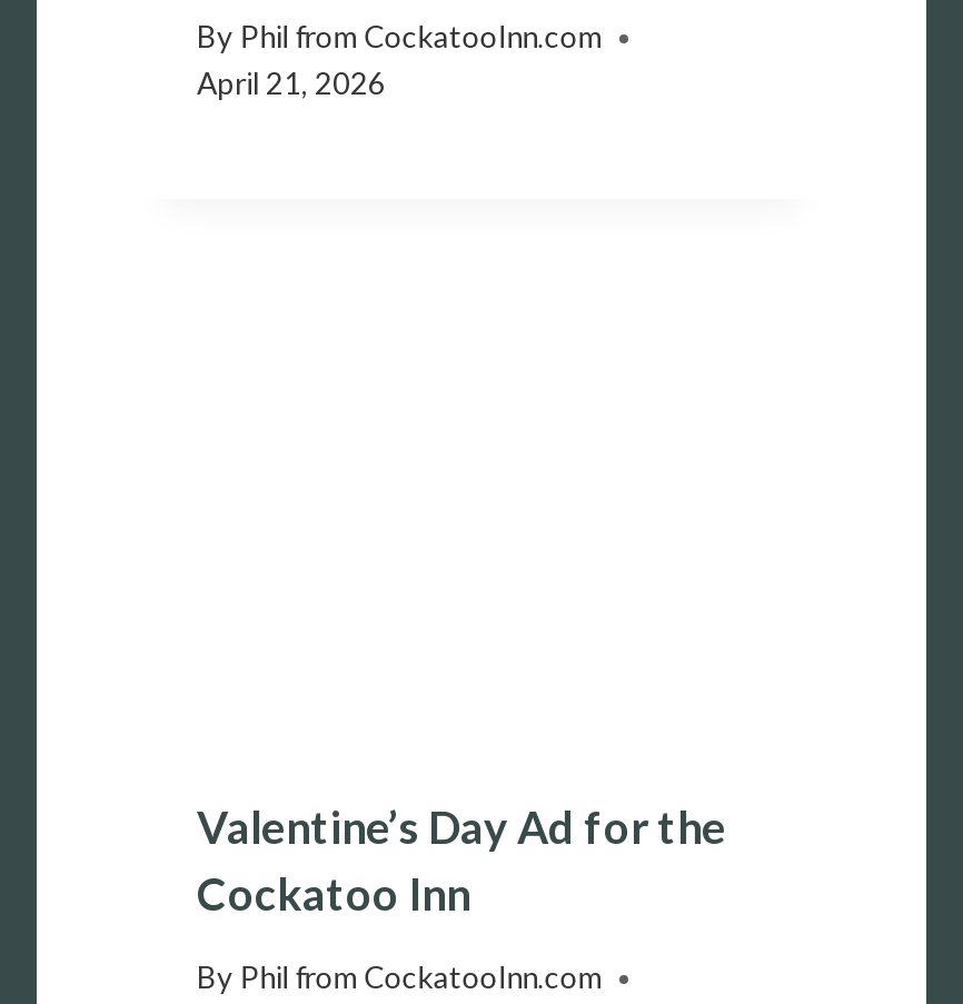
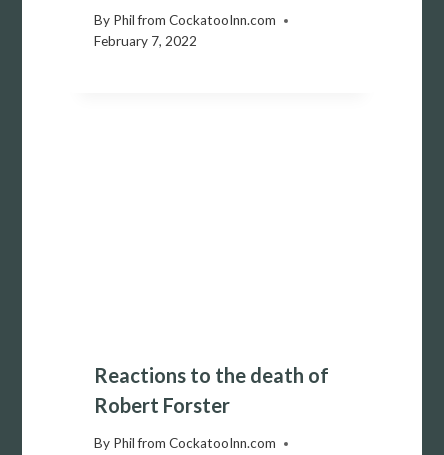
- April 21, 2026
+ February 7, 2022

- Valentine’s Day Ad for the
- Cockatoo Inn
+ Reactions to the death of
+ Robert Forster
